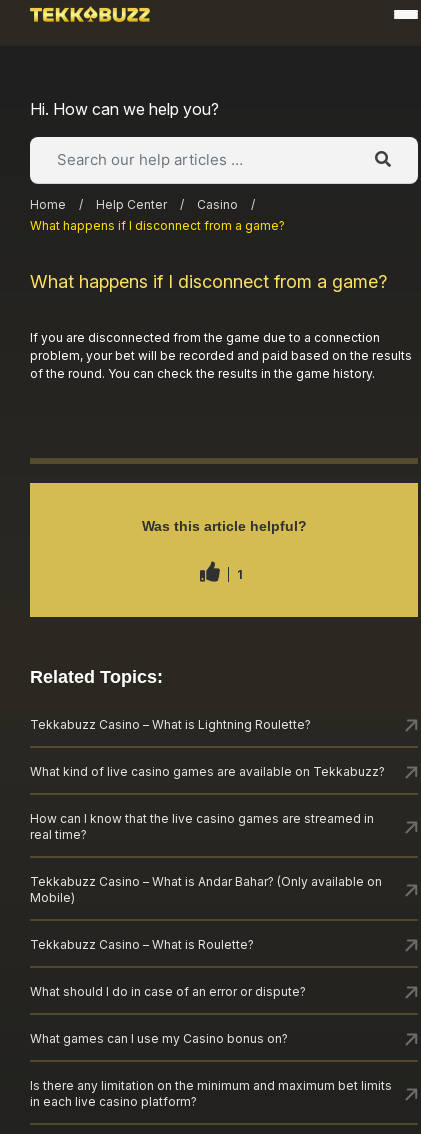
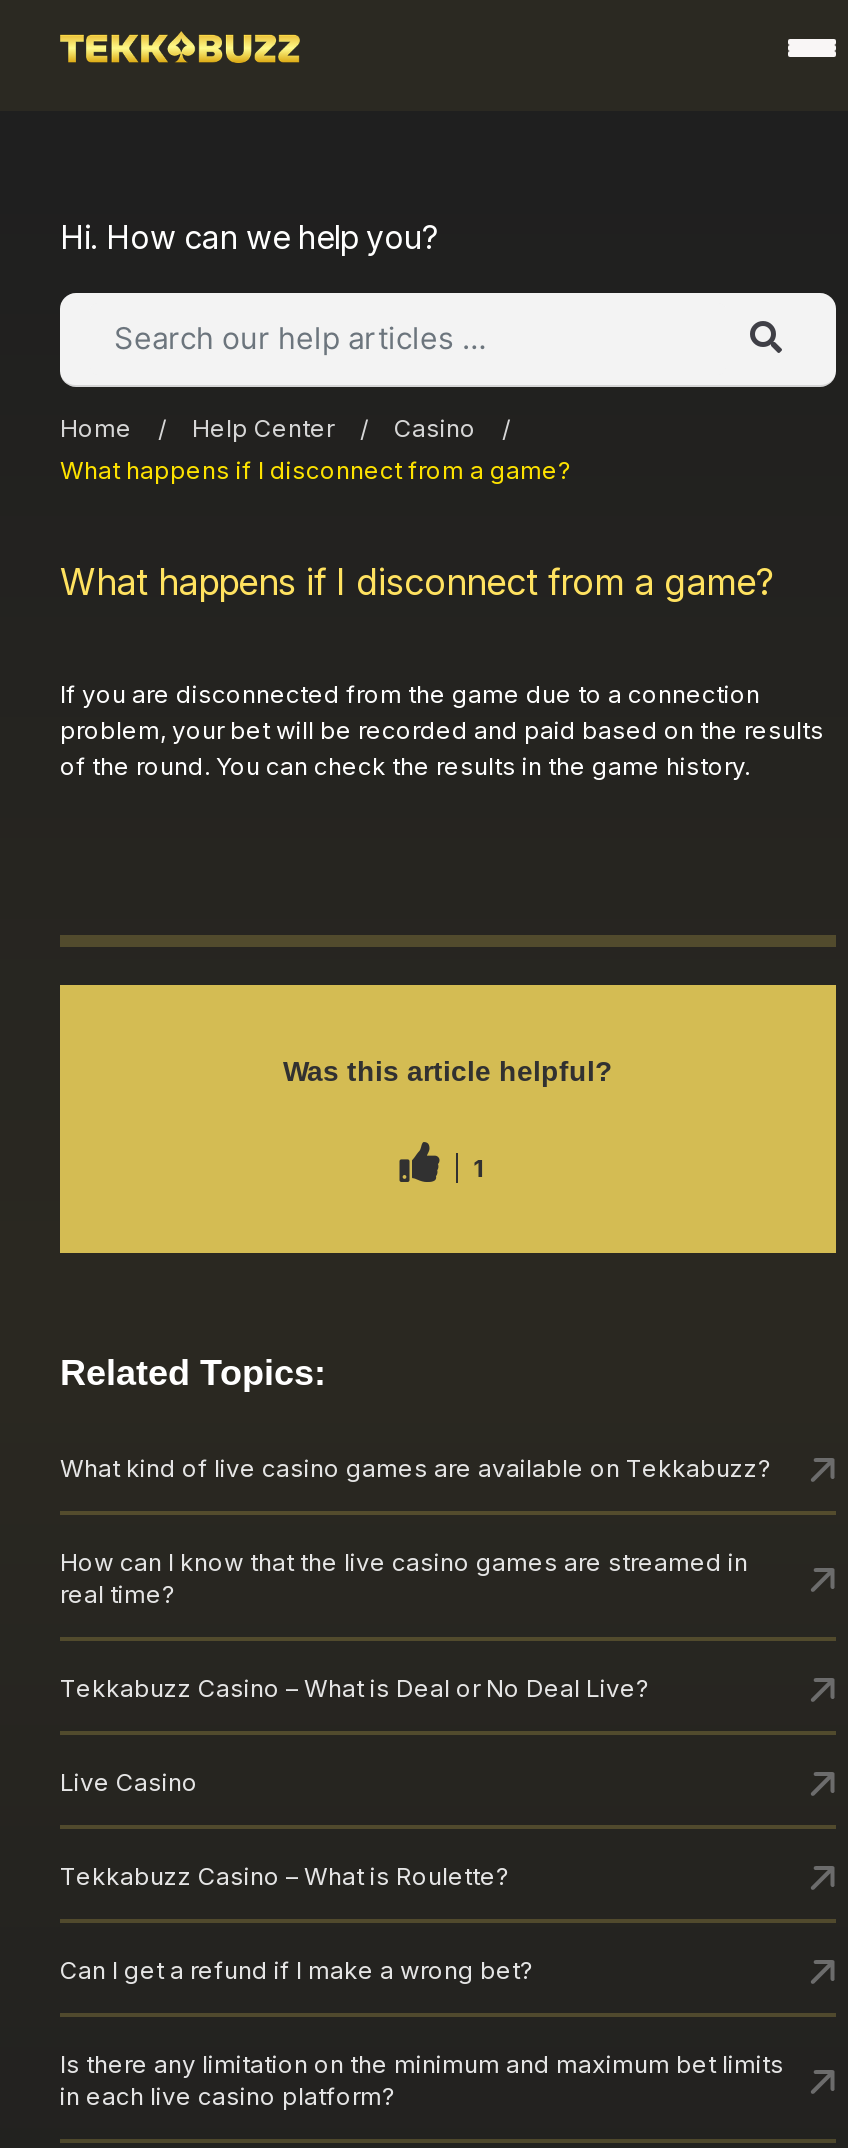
- Tekkabuzz Casino – What is Lightning Roulette?

- Tekkabuzz Casino – What is Andar Bahar? (Only available on
- Mobile)
+ Tekkabuzz Casino – What is Deal or No Deal Live?
+ Live Casino

- What should I do in case of an error or dispute?
- What games can I use my Casino bonus on?
+ Can I get a refund if I make a wrong bet?
